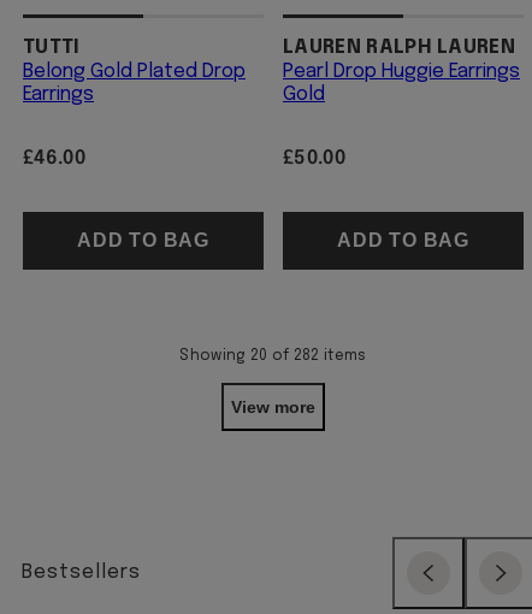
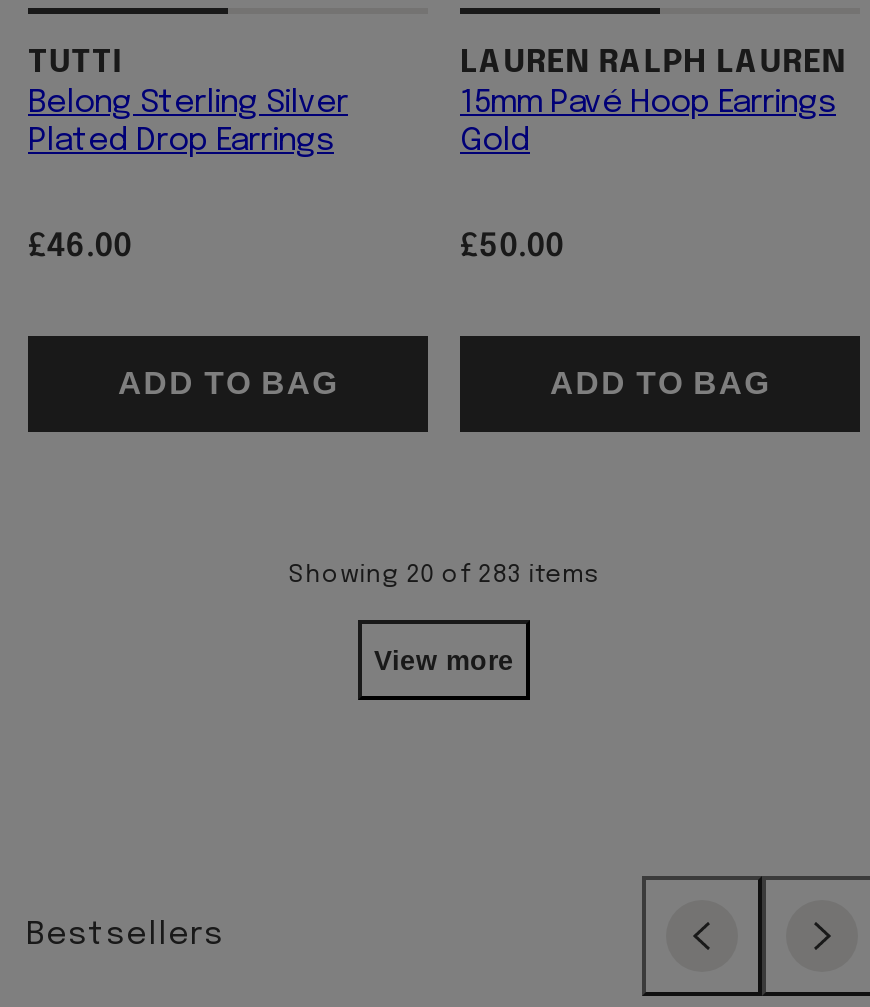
- Belong Gold Plated Drop
- Earrings
+ Belong Sterling Silver
+ Plated Drop Earrings

- Pearl Drop Huggie Earrings
+ 15mm Pavé Hoop Earrings

- Showing 20 of 282 items
+ Showing 20 of 283 items
